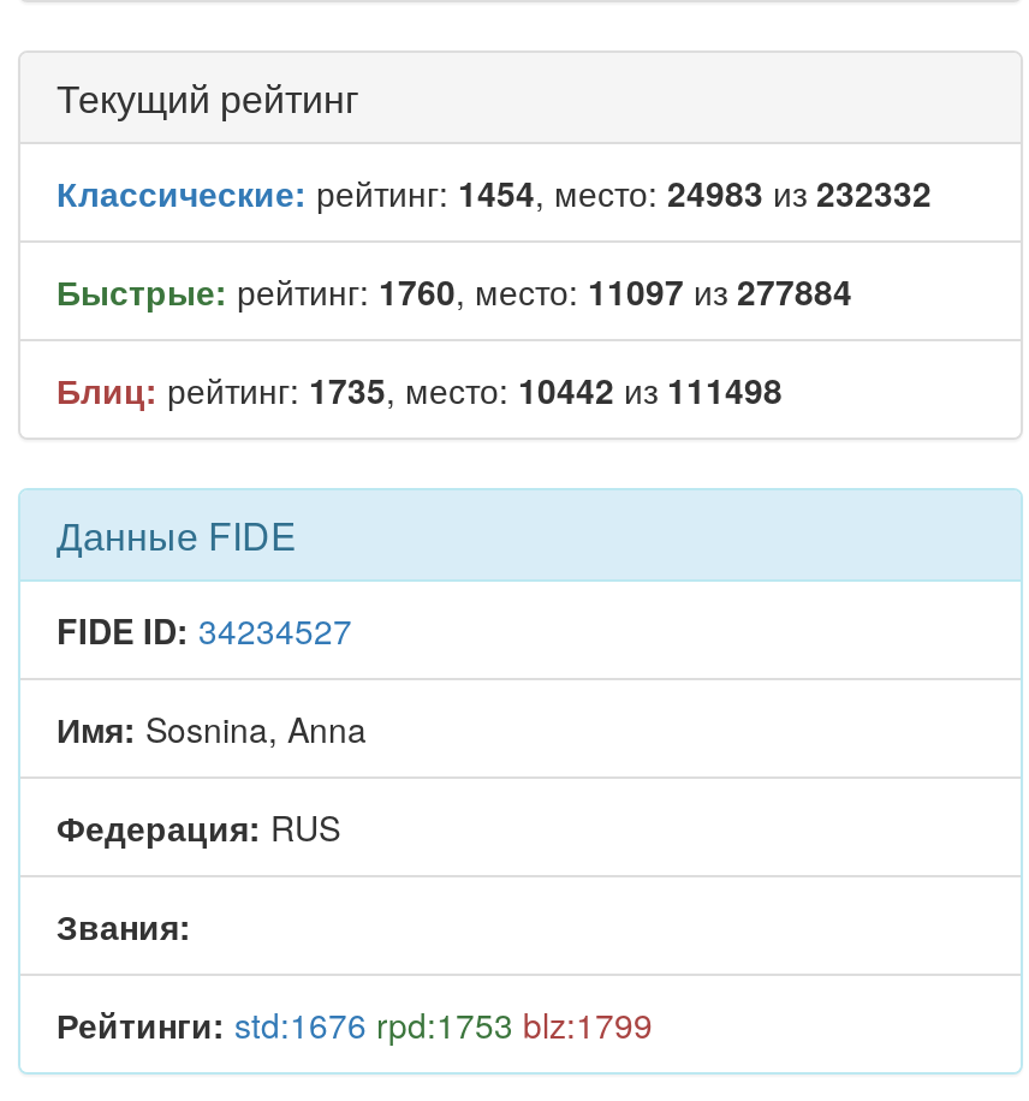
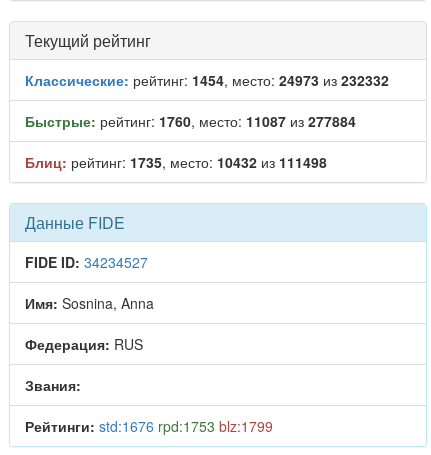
- Классические: рейтинг: 1454, место: 24983 из 232332
+ Классические: рейтинг: 1454, место: 24973 из 232332

- Быстрые: рейтинг: 1760, место: 11097 из 277884
+ Быстрые: рейтинг: 1760, место: 11087 из 277884

- Блиц: рейтинг: 1735, место: 10442 из 111498
+ Блиц: рейтинг: 1735, место: 10432 из 111498
